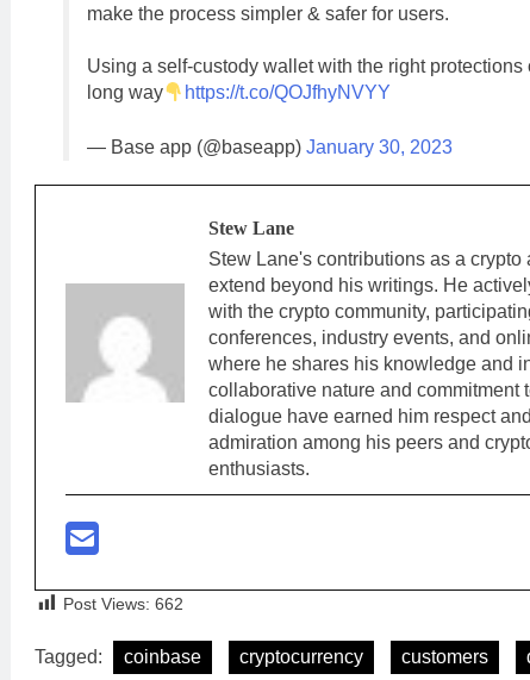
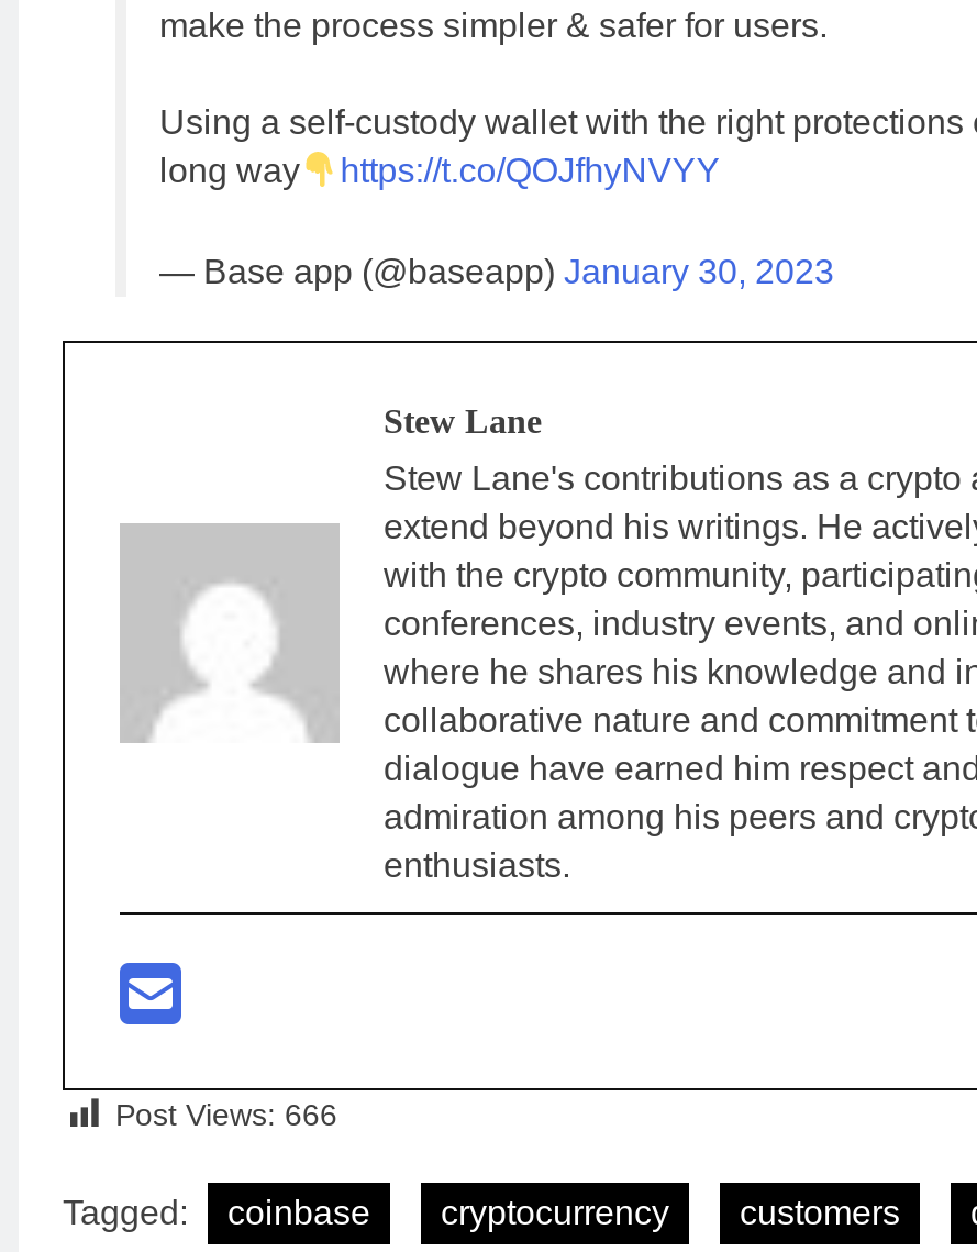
- Post Views: 662
+ Post Views: 666
